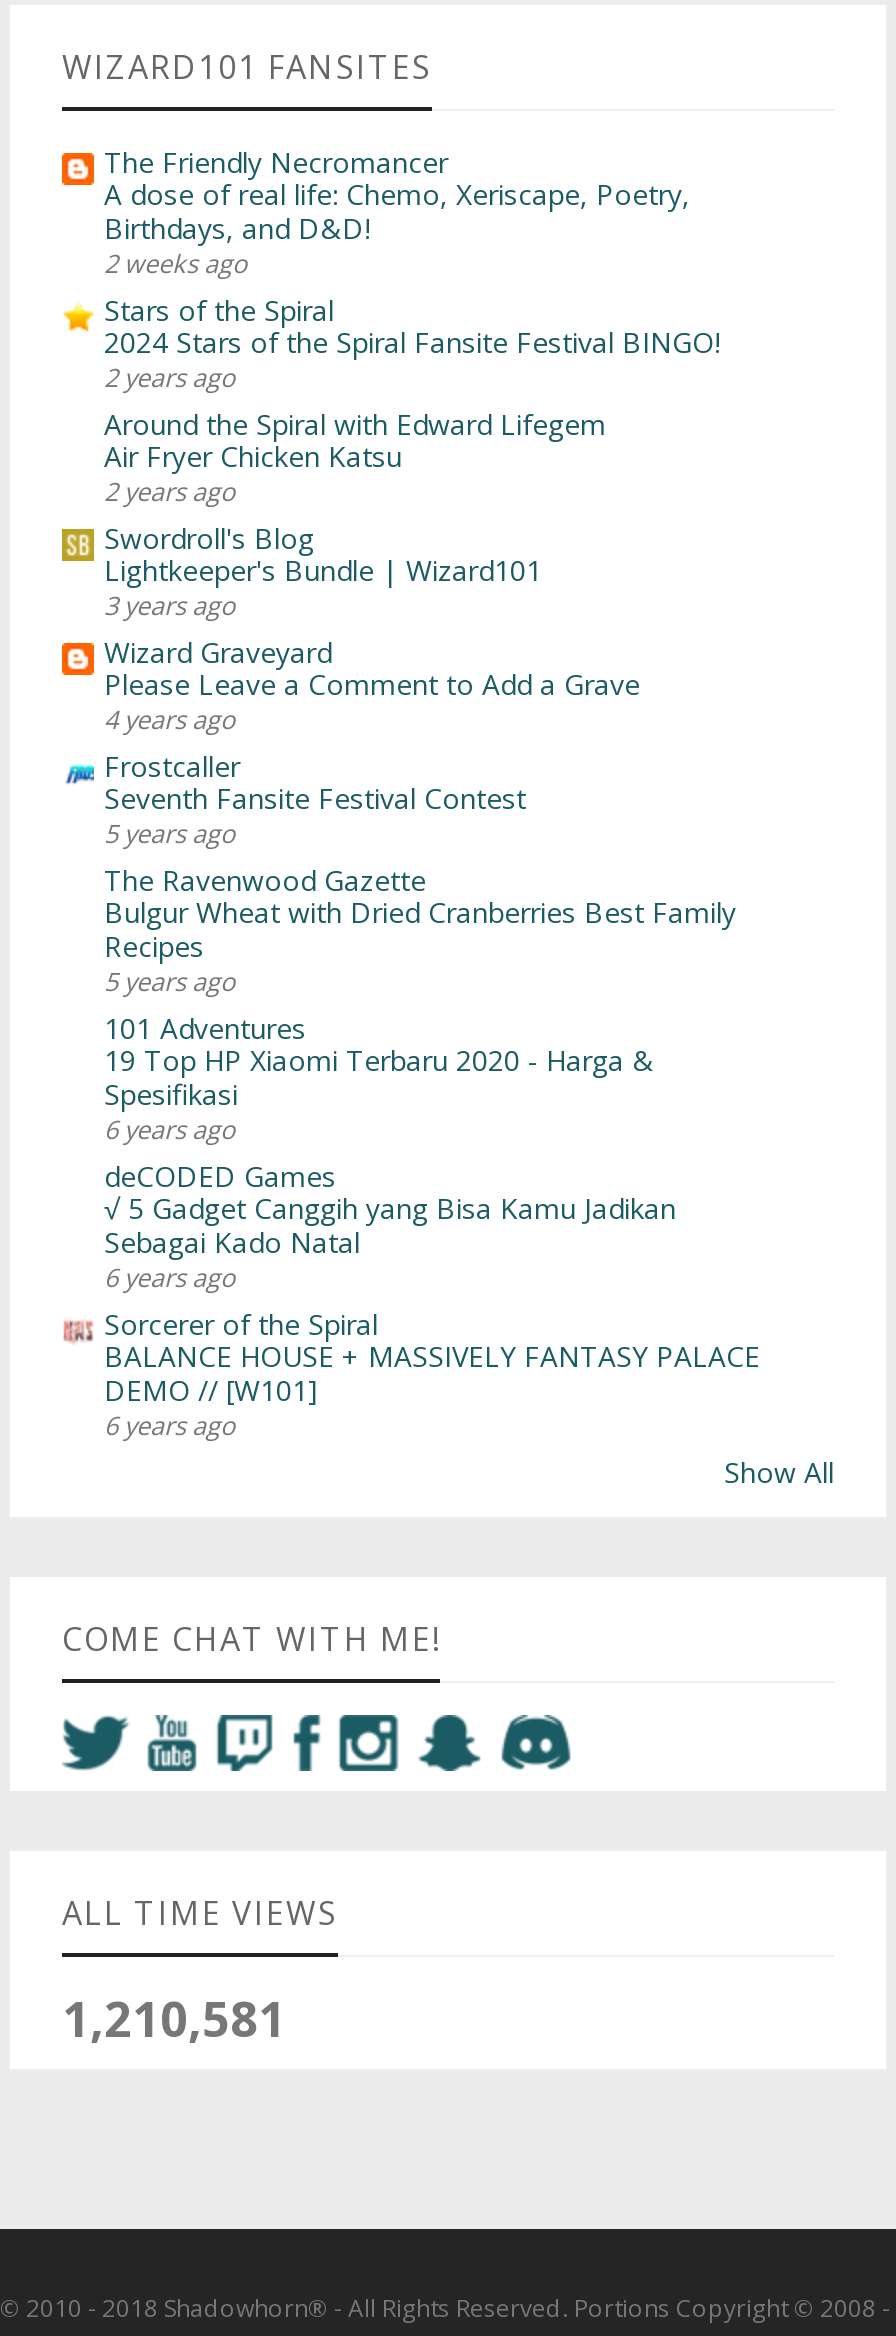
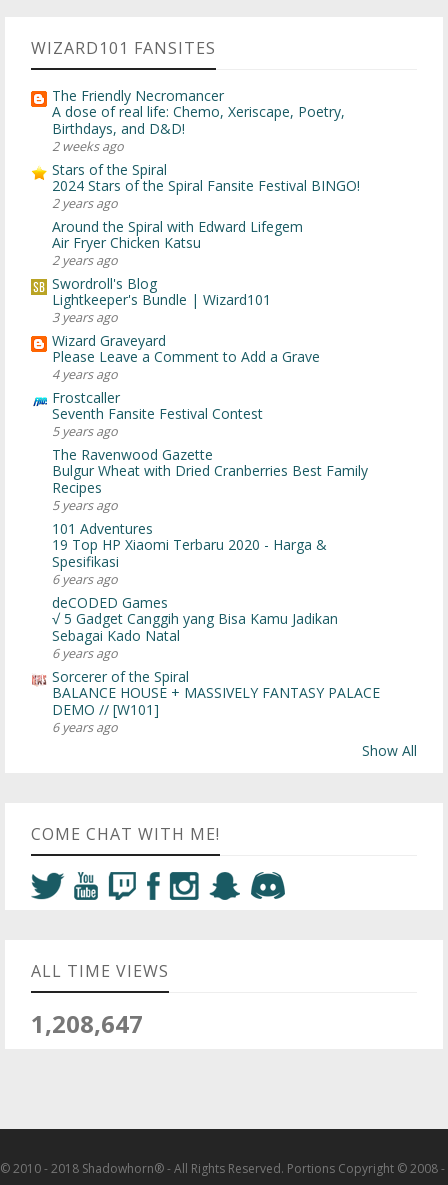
- 1,210,581
+ 1,208,647
